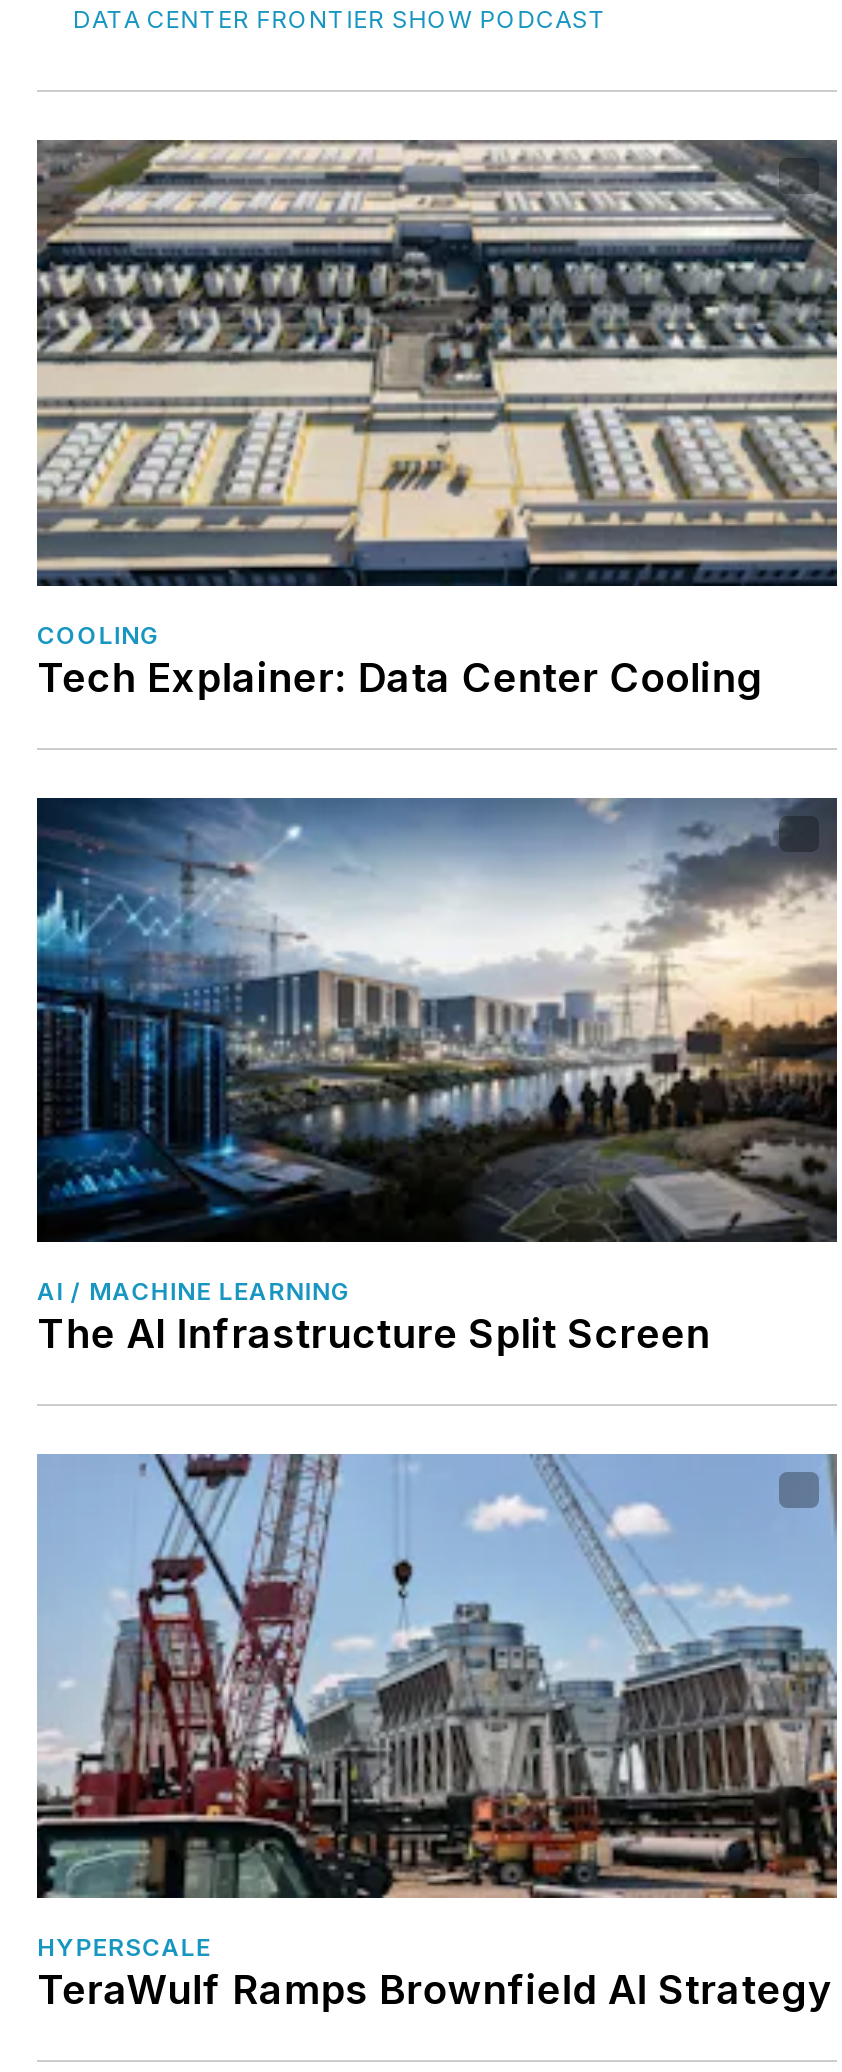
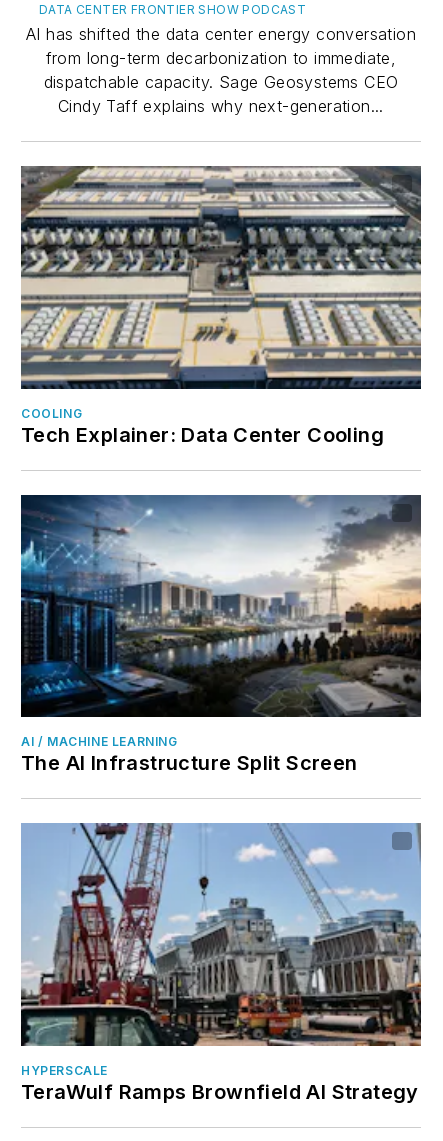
+ AI has shifted the data center energy conversation
+ from long-term decarbonization to immediate,
+ dispatchable capacity. Sage Geosystems CEO
+ Cindy Taff explains why next-generation...
